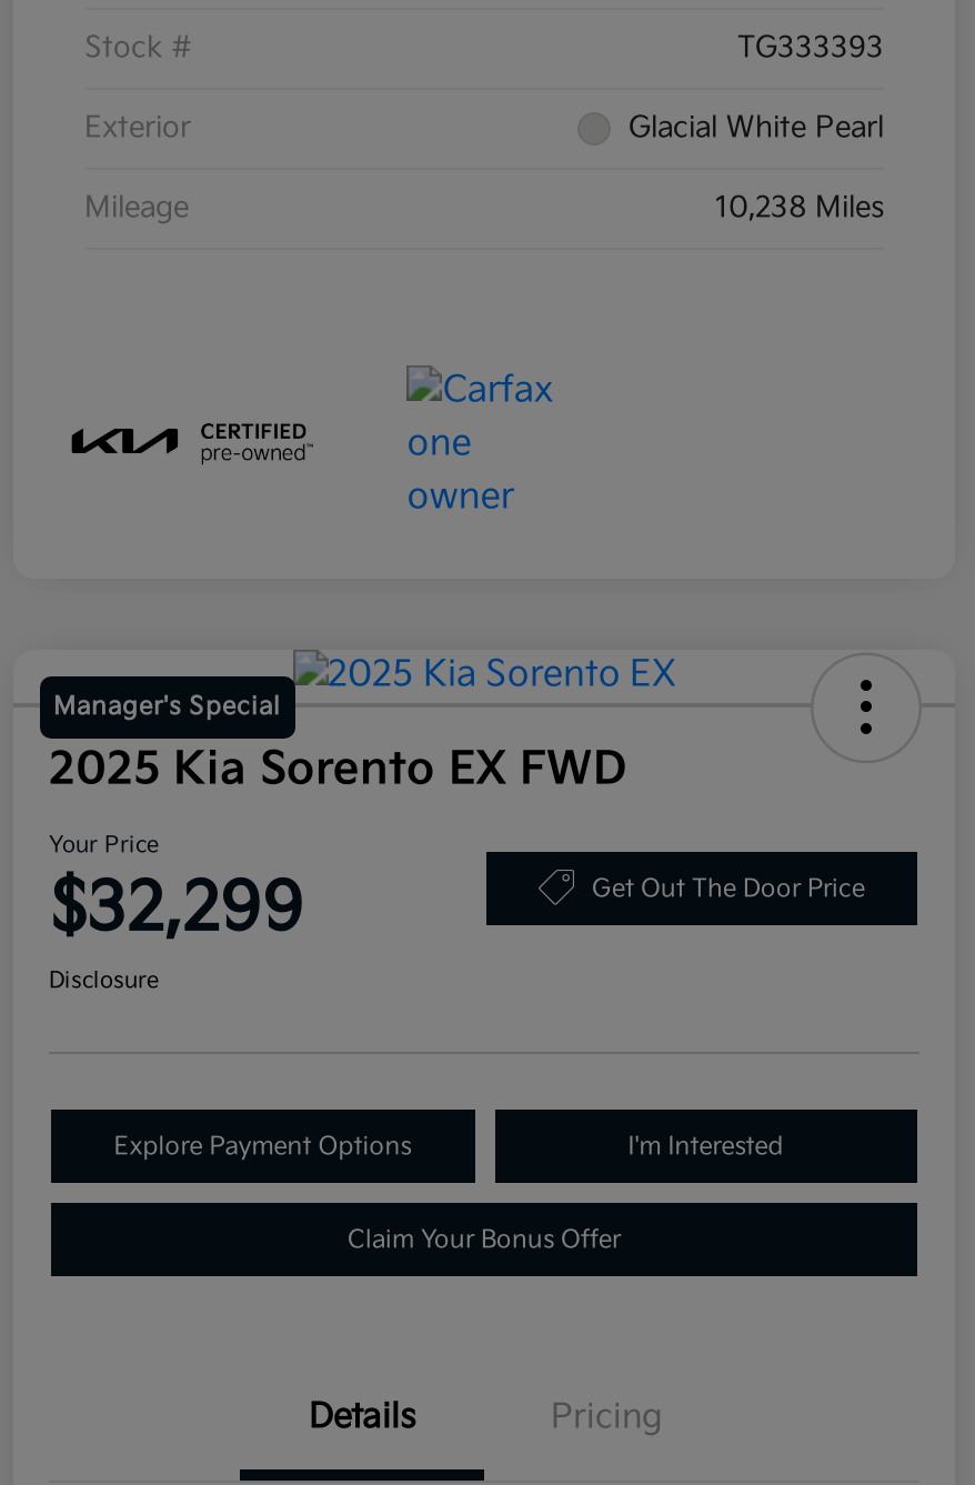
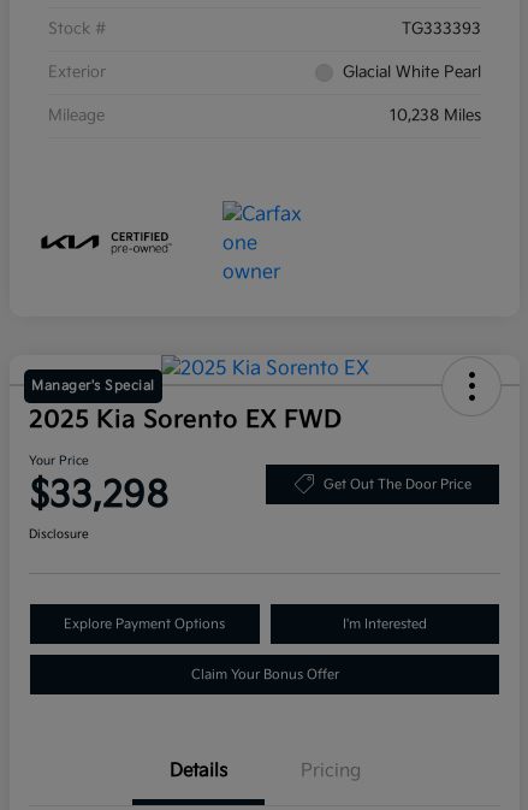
- $32,299
+ $33,298
